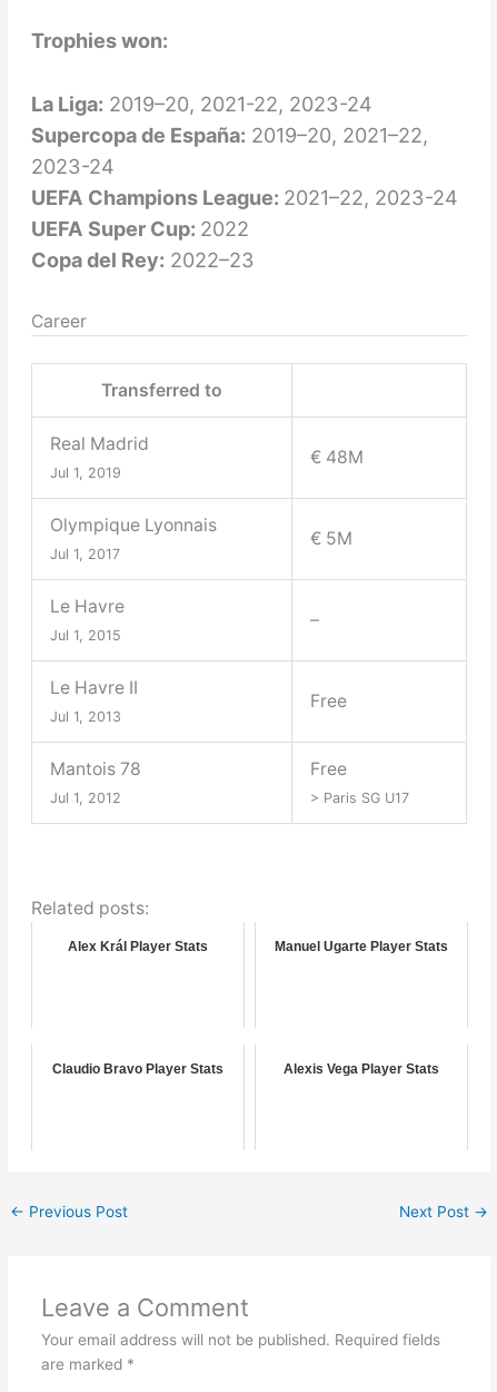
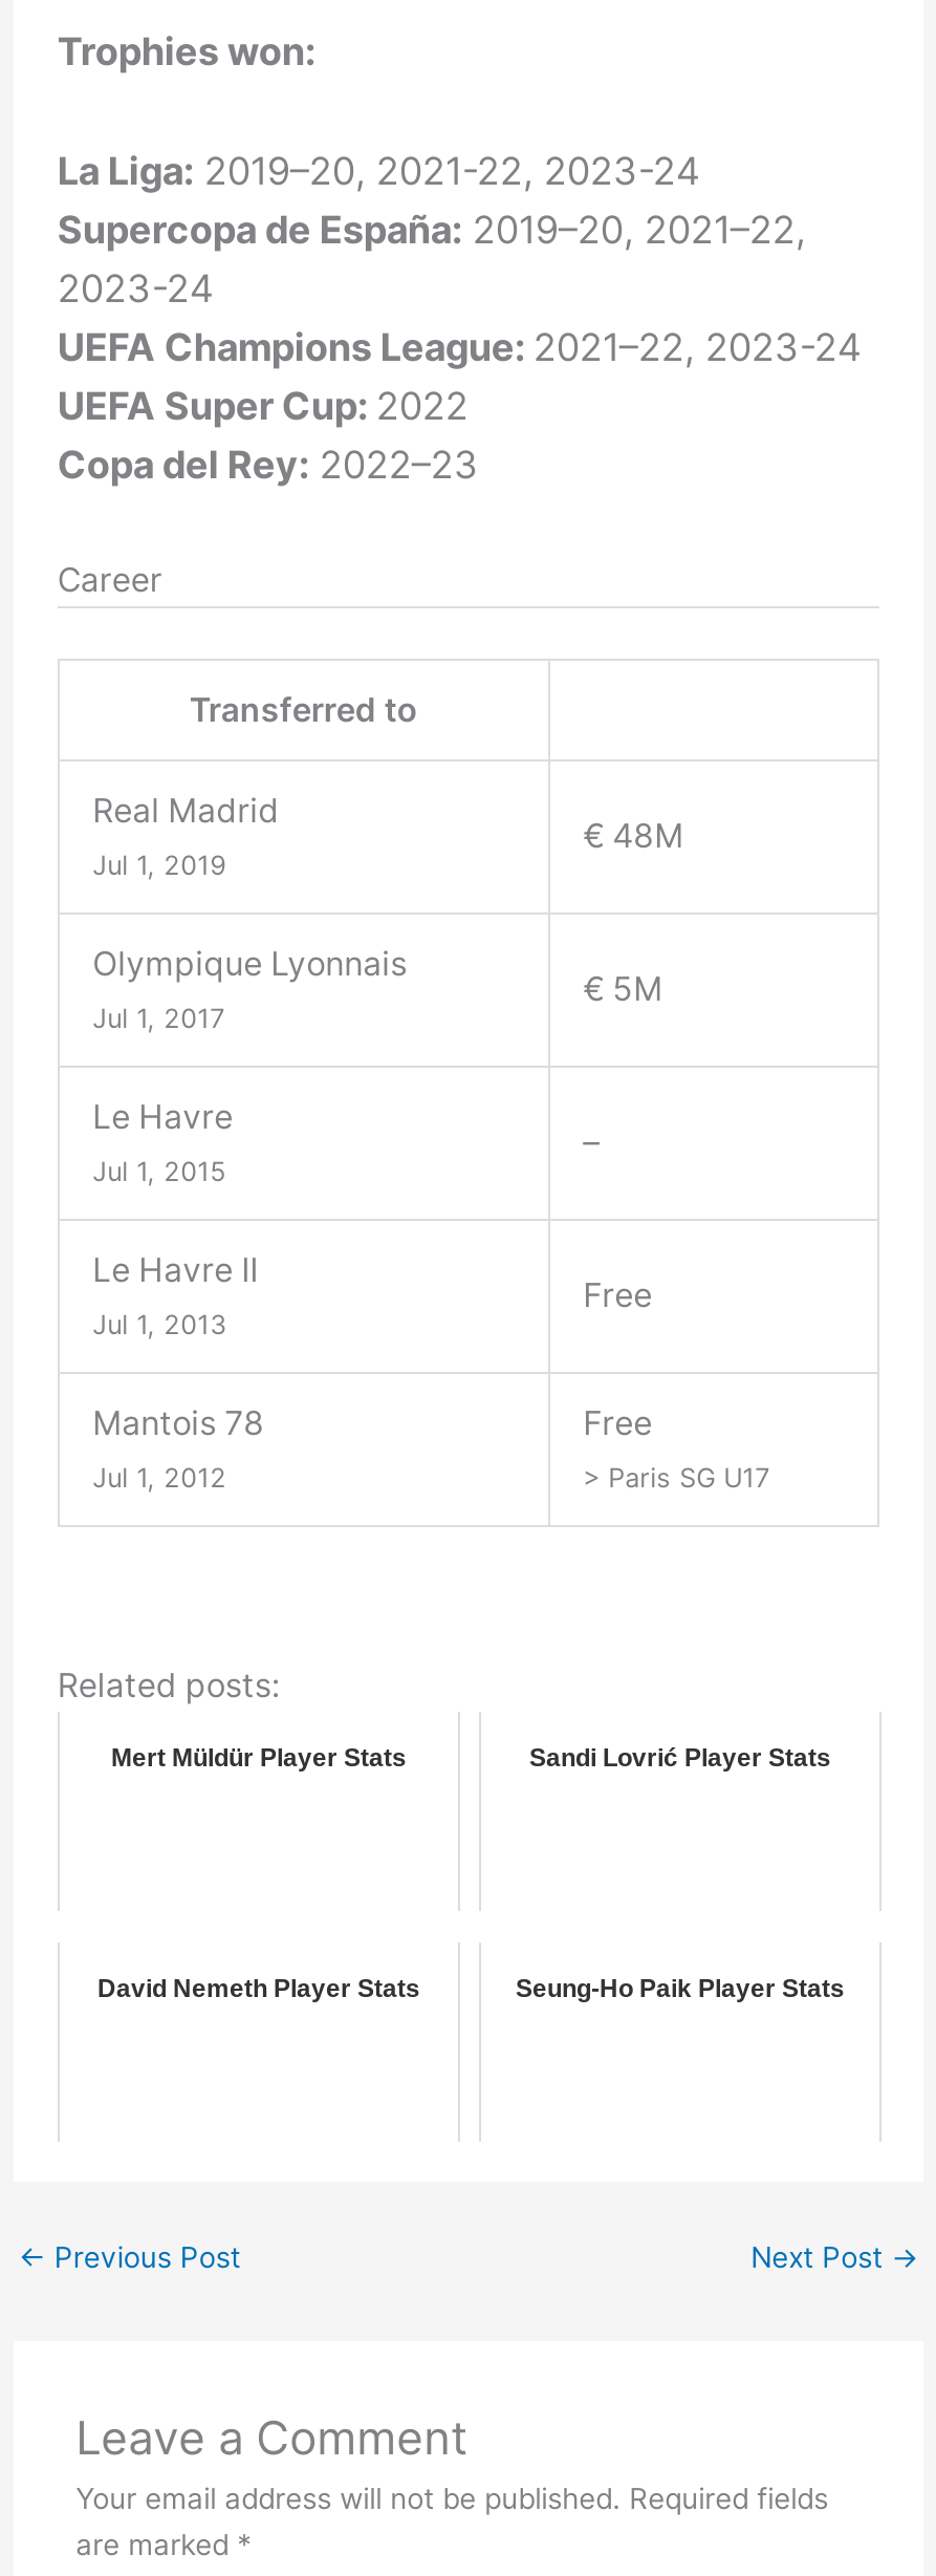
- Alex Král Player Stats
+ Mert Müldür Player Stats

- Manuel Ugarte Player Stats
+ Sandi Lovrić Player Stats

- Claudio Bravo Player Stats
+ David Nemeth Player Stats

- Alexis Vega Player Stats
+ Seung-Ho Paik Player Stats
